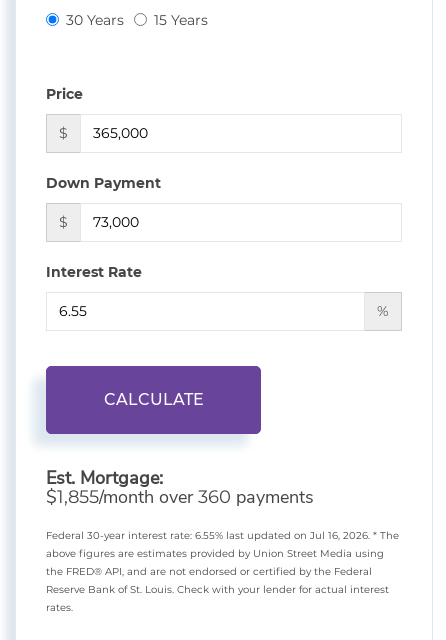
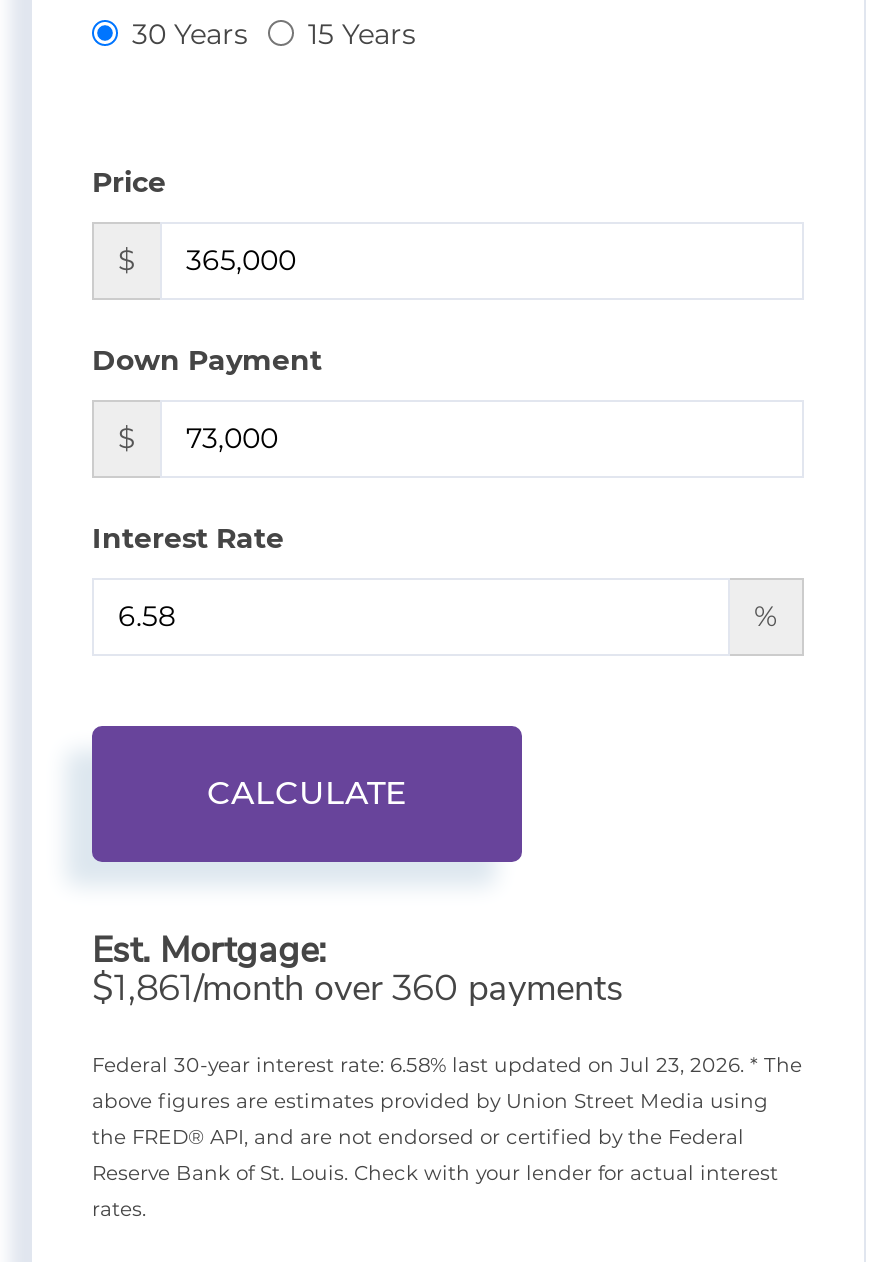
- $1,855/month over 360 payments
+ $1,861/month over 360 payments

- Federal 30-year interest rate: 6.55% last updated on Jul 16, 2026. * The
+ Federal 30-year interest rate: 6.58% last updated on Jul 23, 2026. * The
